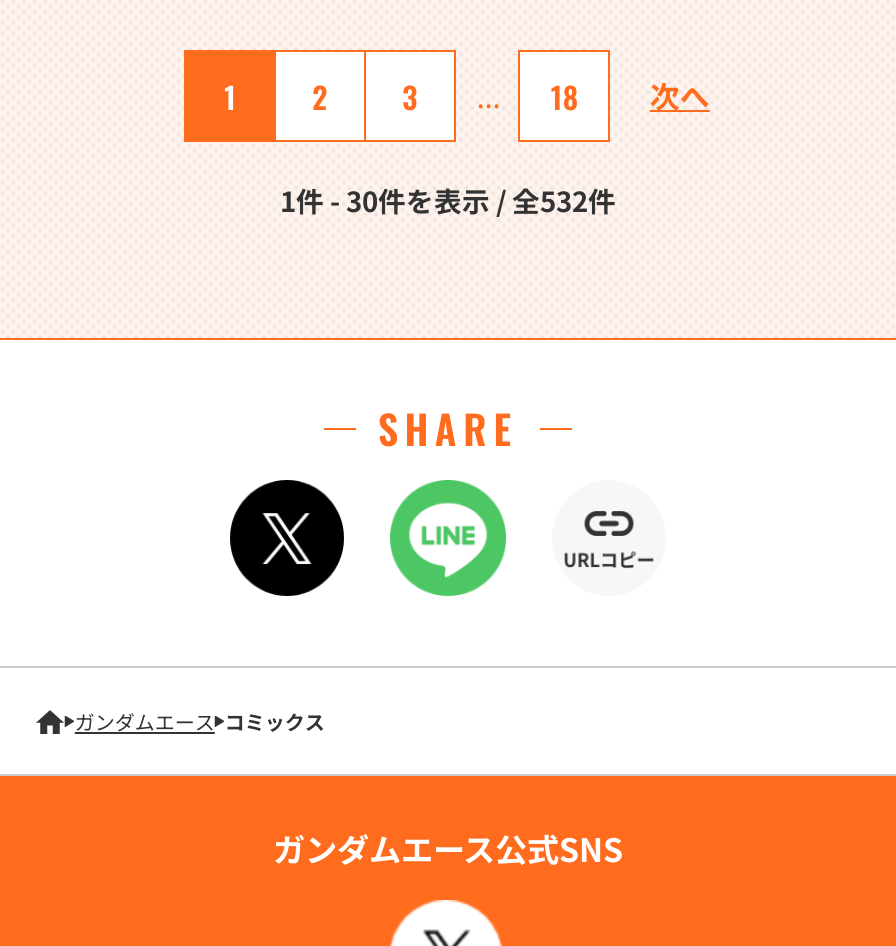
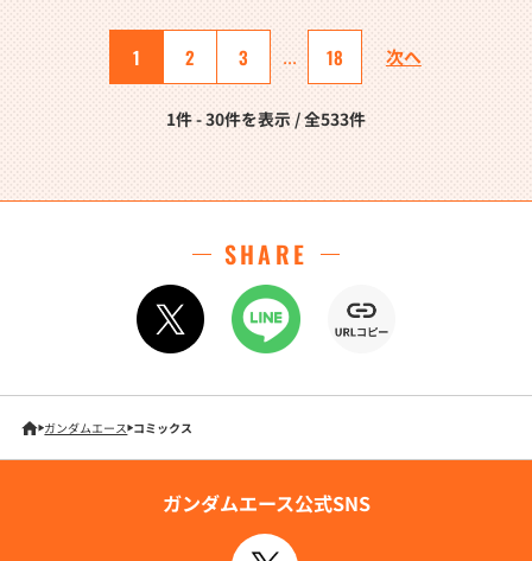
- 1件 - 30件を表示 / 全532件
+ 1件 - 30件を表示 / 全533件
